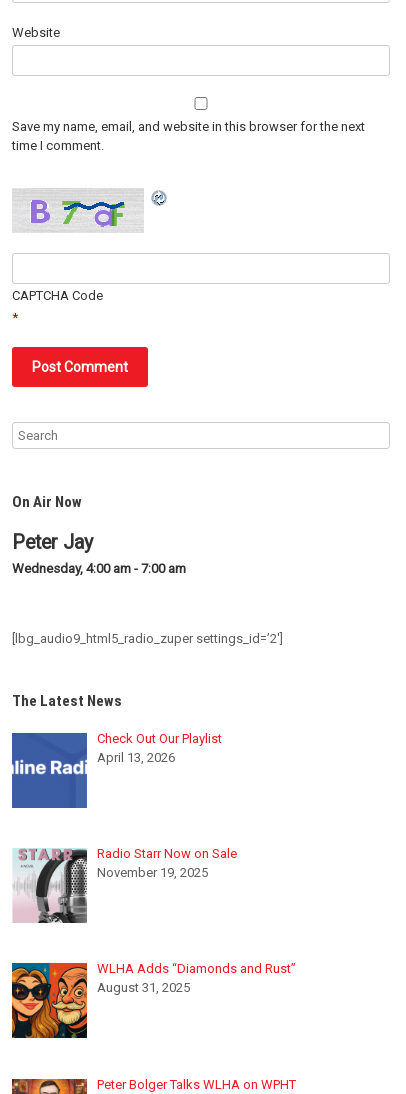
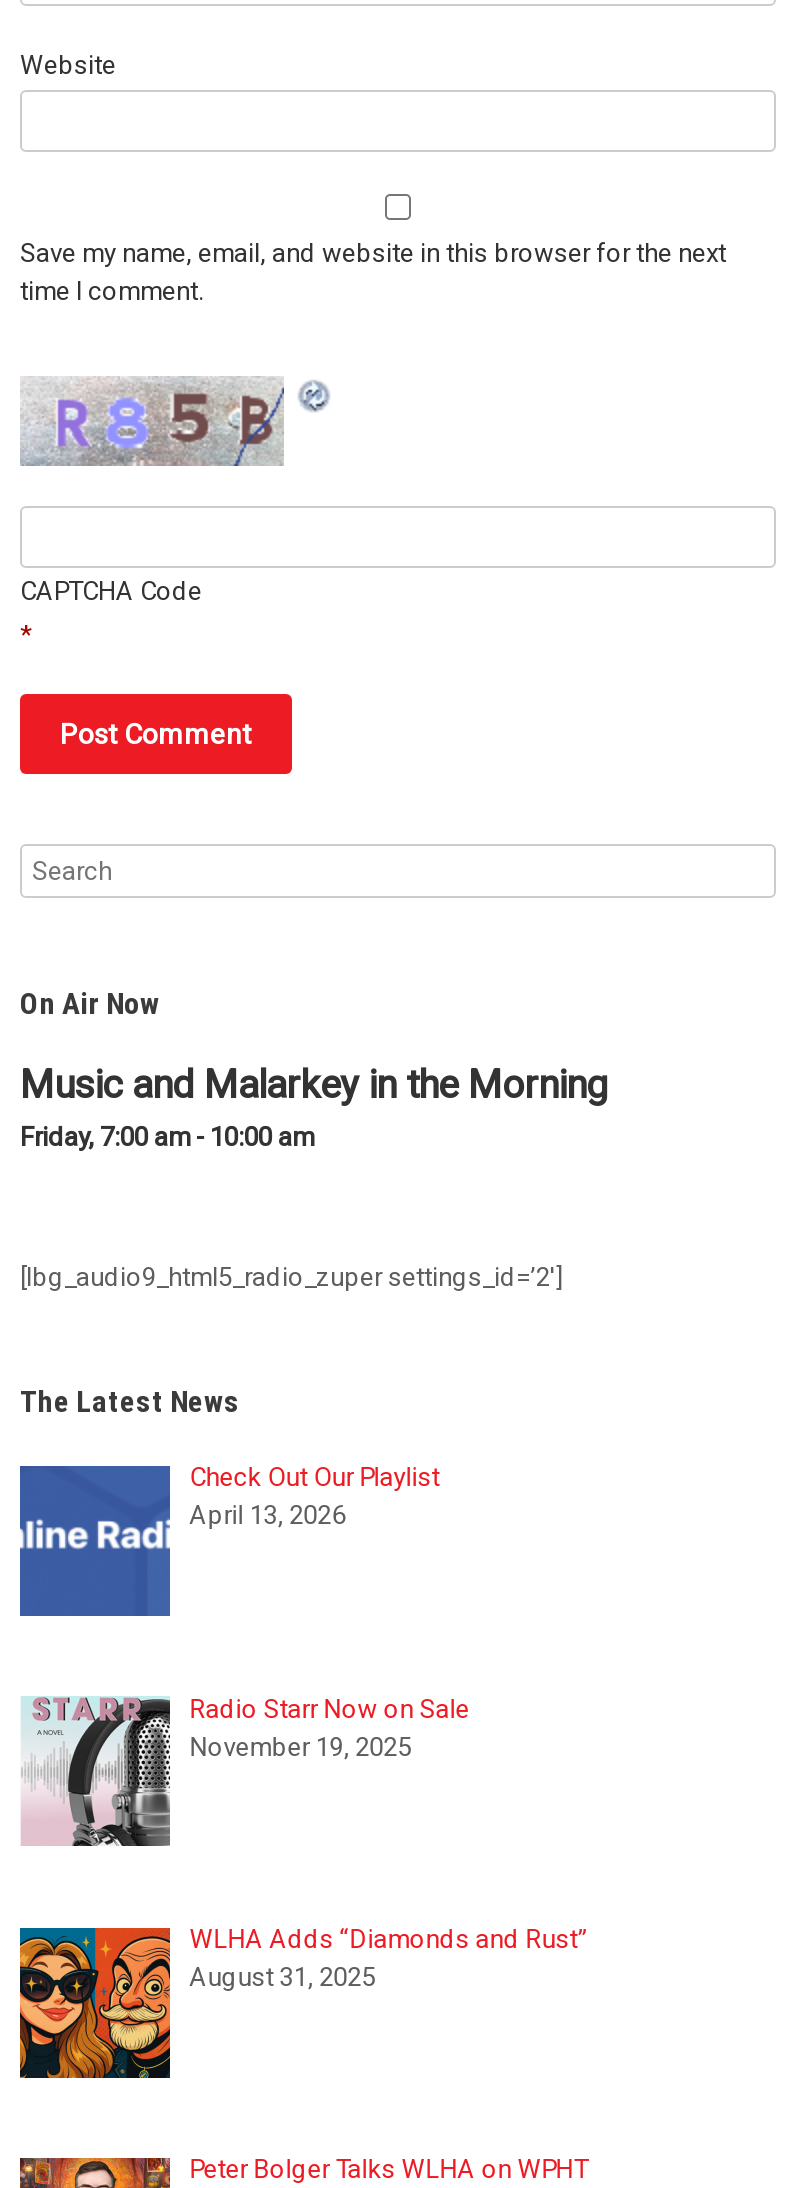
- [image]
+ [image]

- Peter Jay
- Wednesday, 4:00 am - 7:00 am
+ Music and Malarkey in the Morning
+ Friday, 7:00 am - 10:00 am
